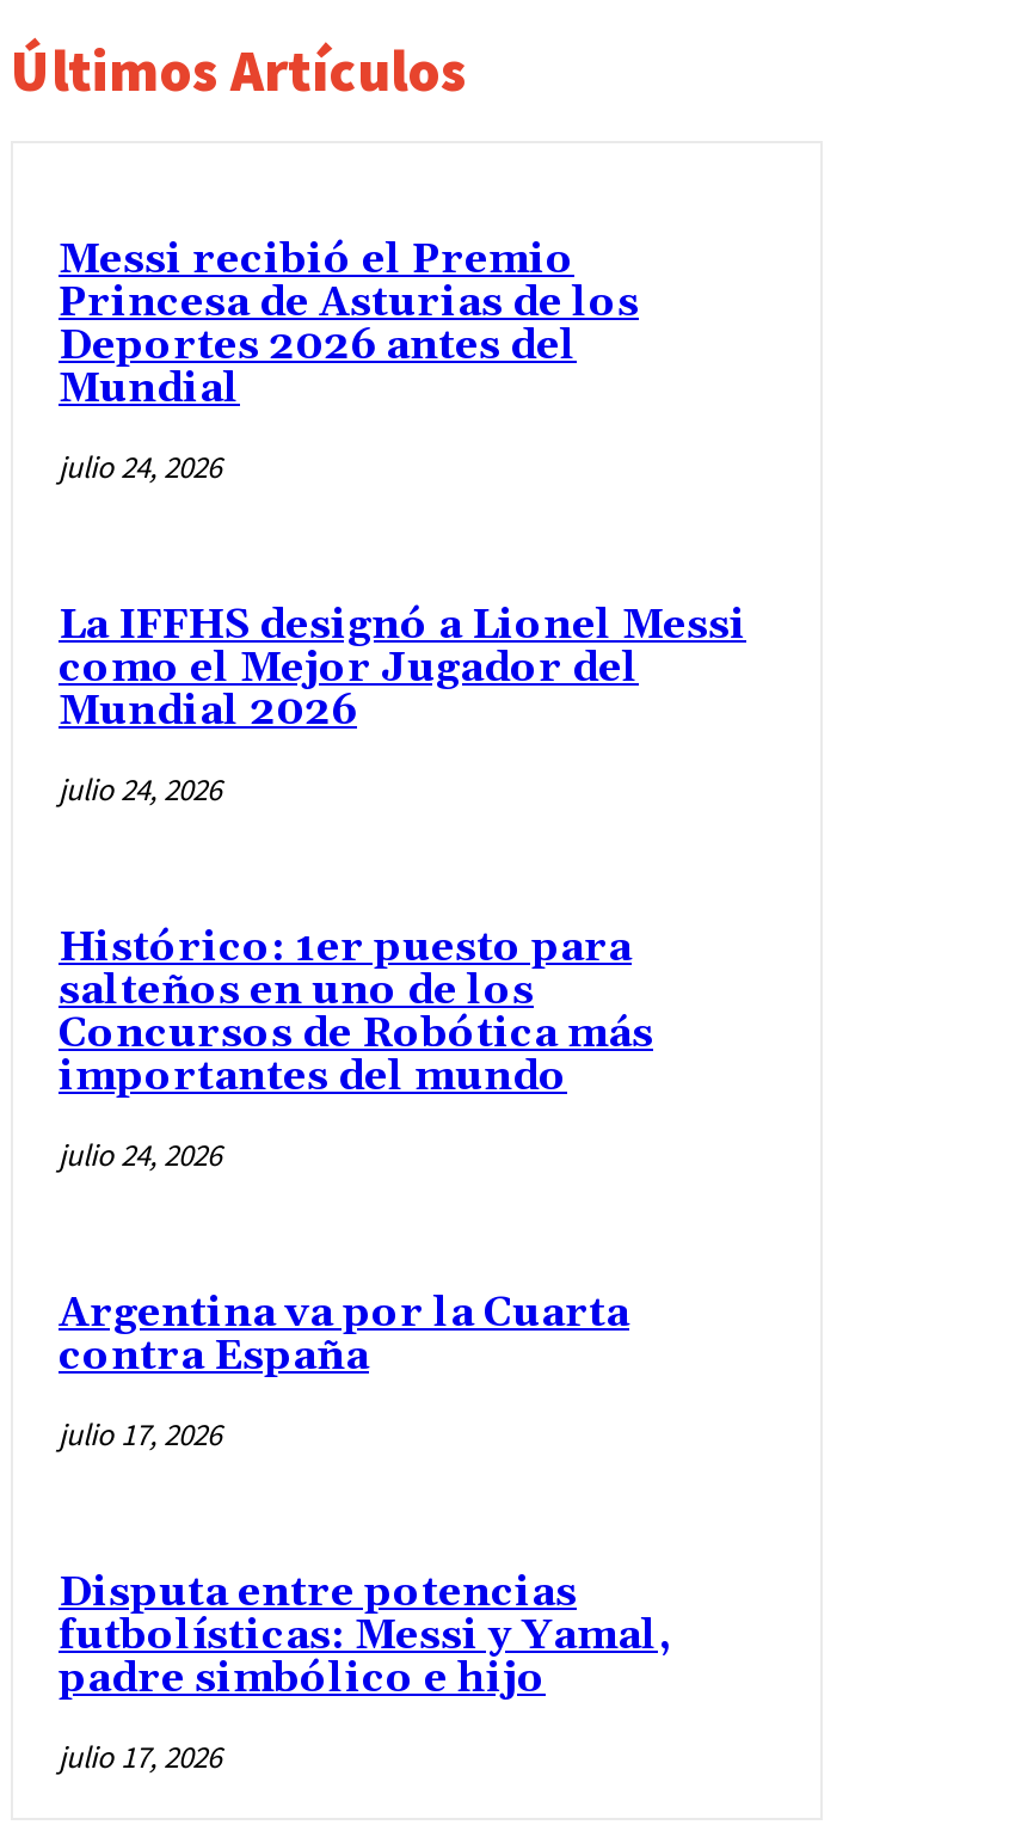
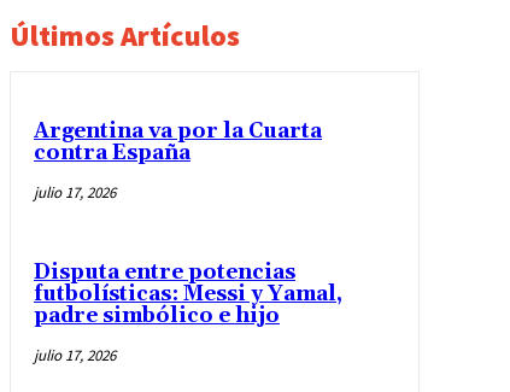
- Messi recibió el Premio
- Princesa de Asturias de los
- Deportes 2026 antes del
- Mundial
- julio 24, 2026
- La IFFHS designó a Lionel Messi
- como el Mejor Jugador del
- Mundial 2026
- julio 24, 2026
- Histórico: 1er puesto para
- salteños en uno de los
- Concursos de Robótica más
- importantes del mundo
- julio 24, 2026
